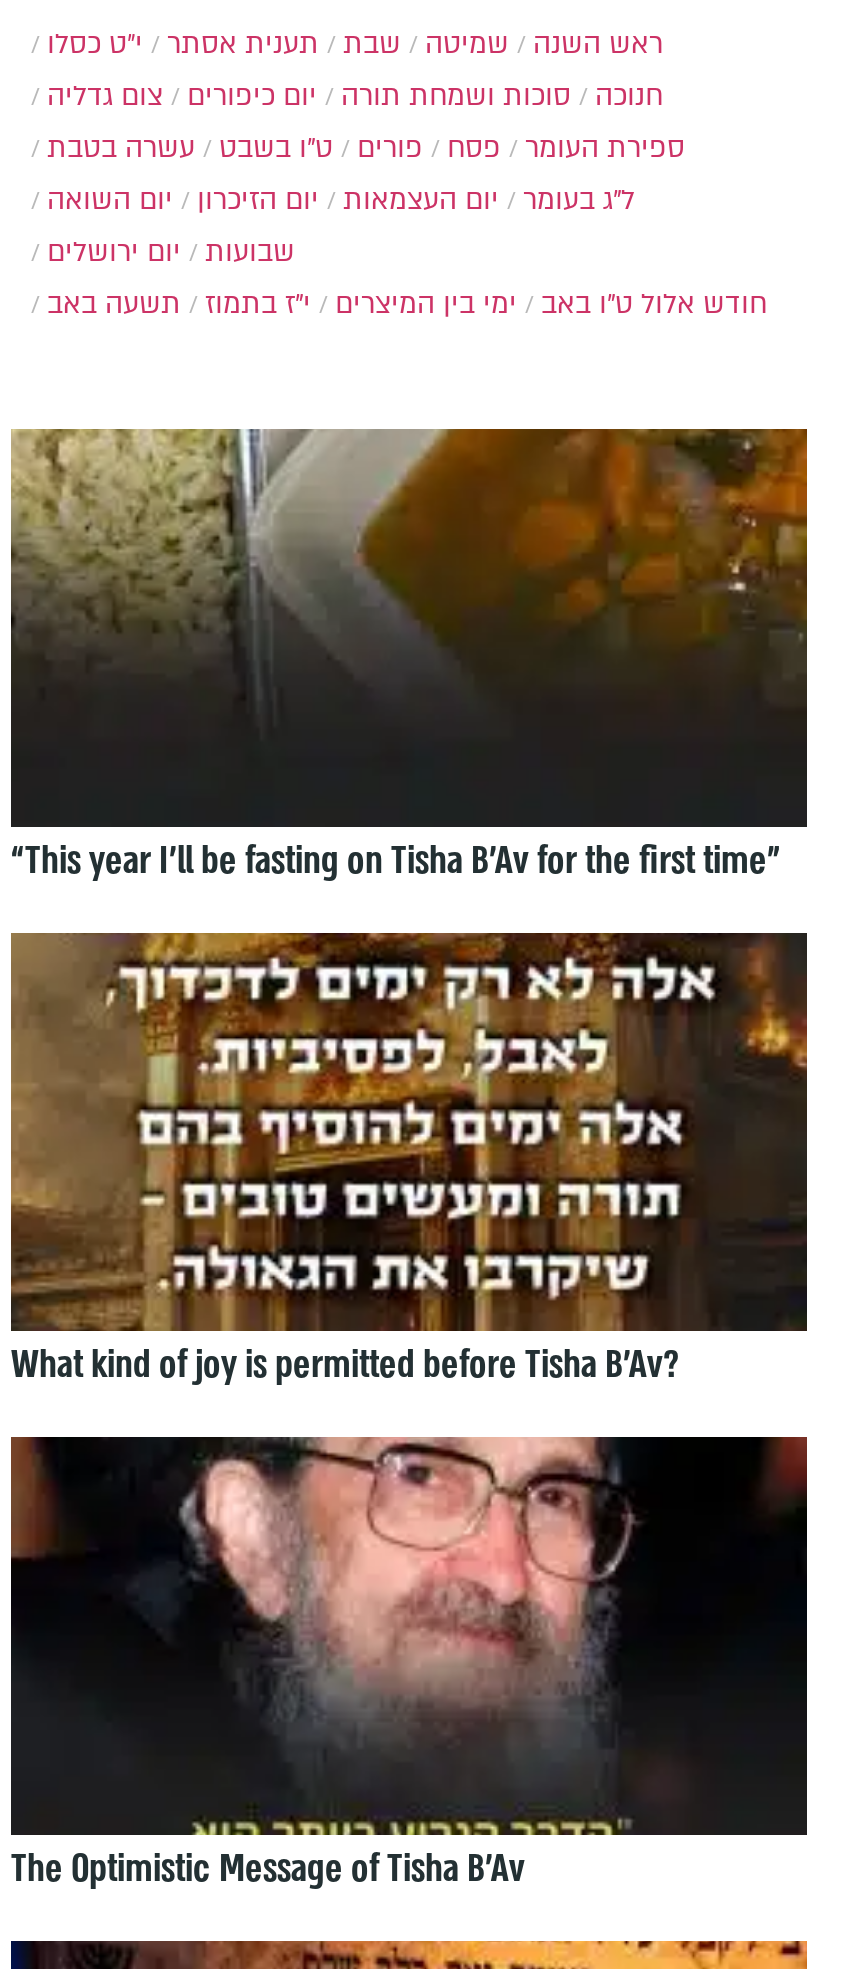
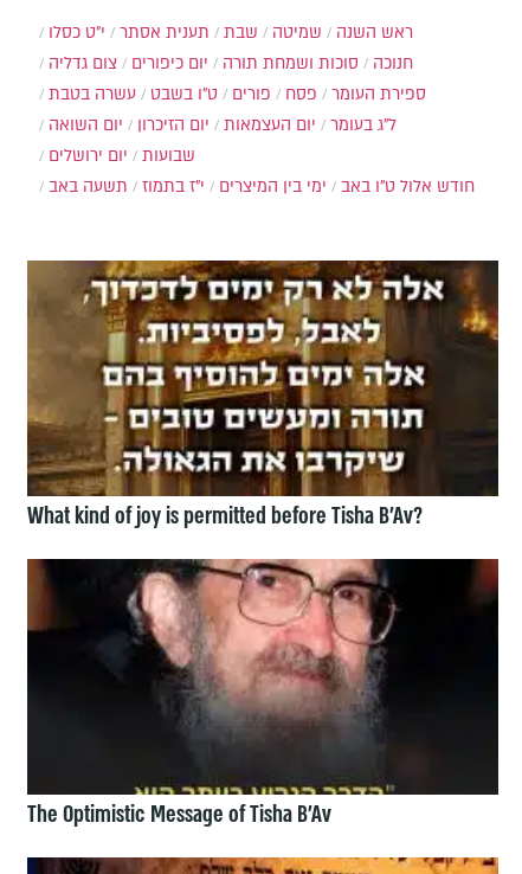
- [image]
- “This year I’ll be fasting on Tisha B’Av for the first time”
